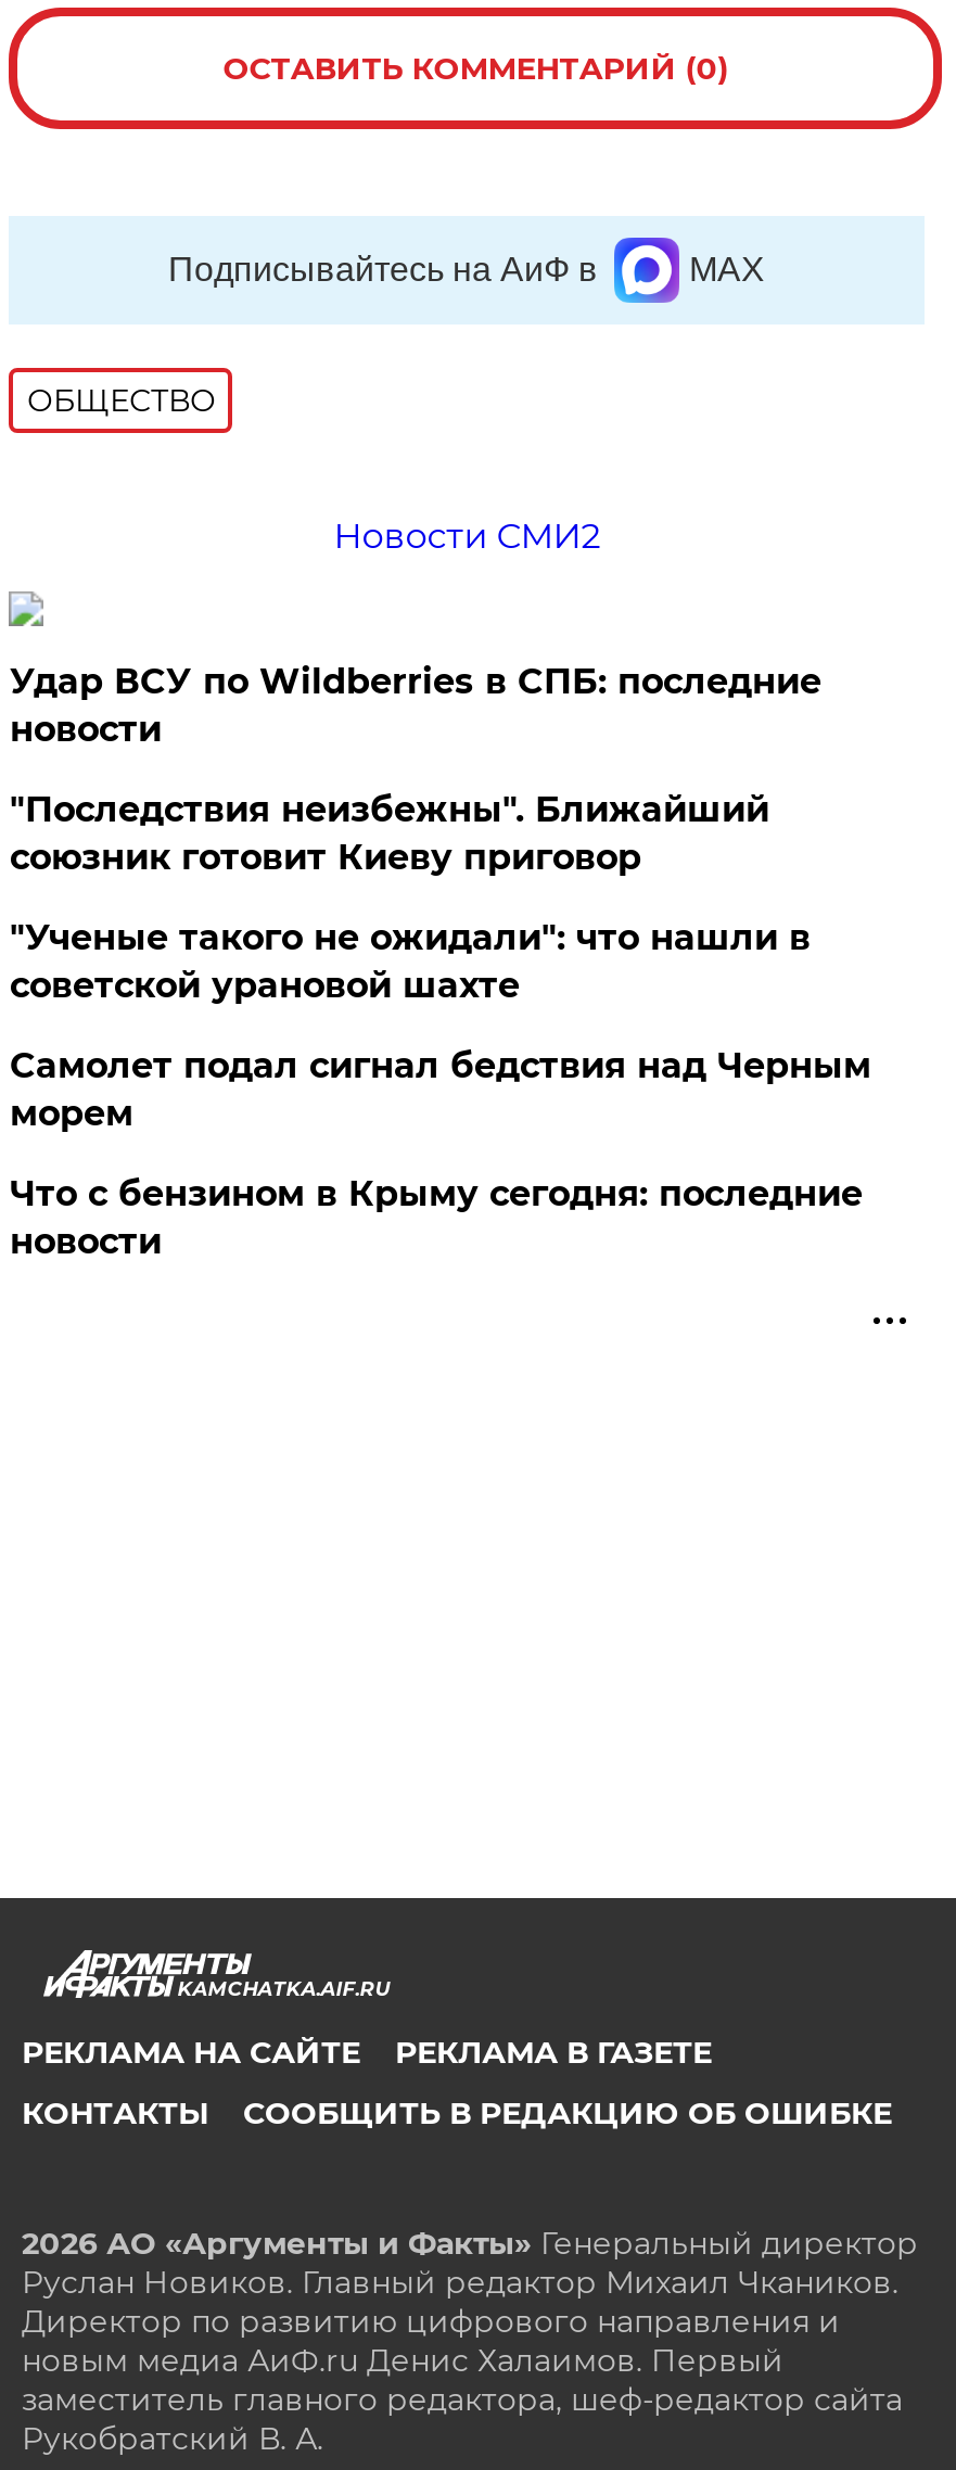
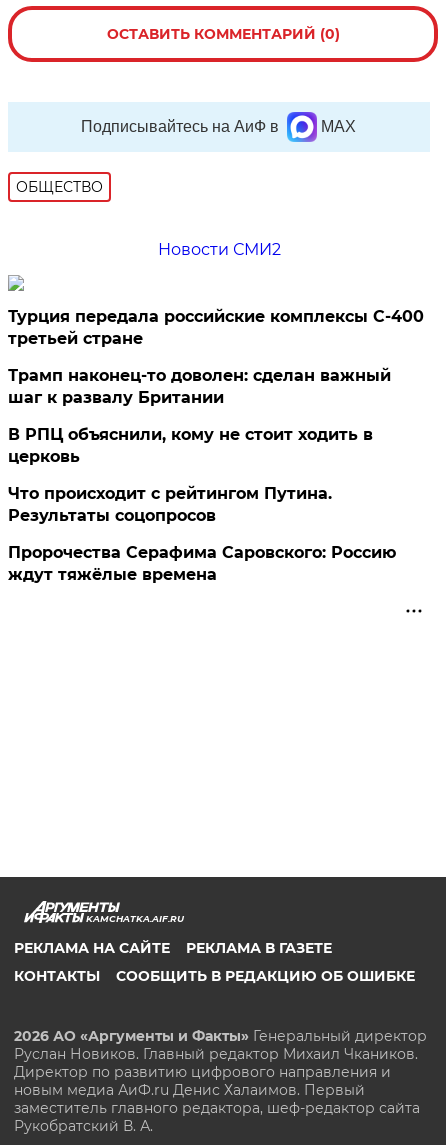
- Удар ВСУ по Wildberries в СПБ: последние
- новости
+ Турция передала российские комплексы С-400
+ третьей стране

- "Последствия неизбежны". Ближайший
- союзник готовит Киеву приговор
+ Трамп наконец-то доволен: сделан важный
+ шаг к развалу Британии

- "Ученые такого не ожидали": что нашли в
- советской урановой шахте
+ В РПЦ объяснили, кому не стоит ходить в
+ церковь

- Самолет подал сигнал бедствия над Черным
- морем
+ Что происходит с рейтингом Путина.
+ Результаты соцопросов

- Что с бензином в Крыму сегодня: последние
- новости
+ Пророчества Серафима Саровского: Россию
+ ждут тяжёлые времена
